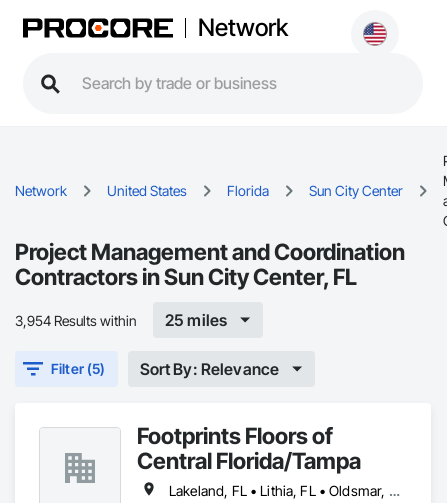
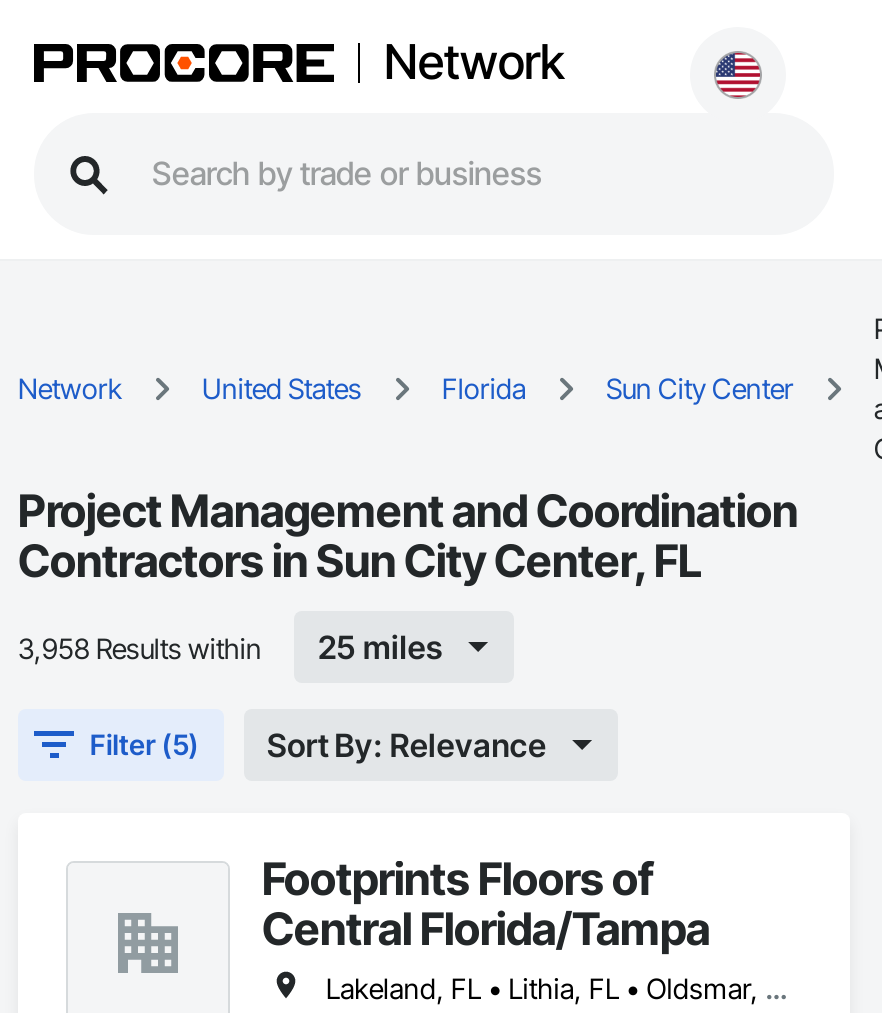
- 3,954 Results within
+ 3,958 Results within
